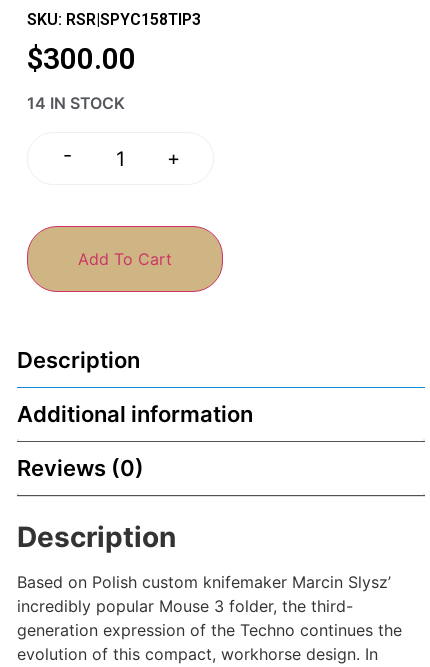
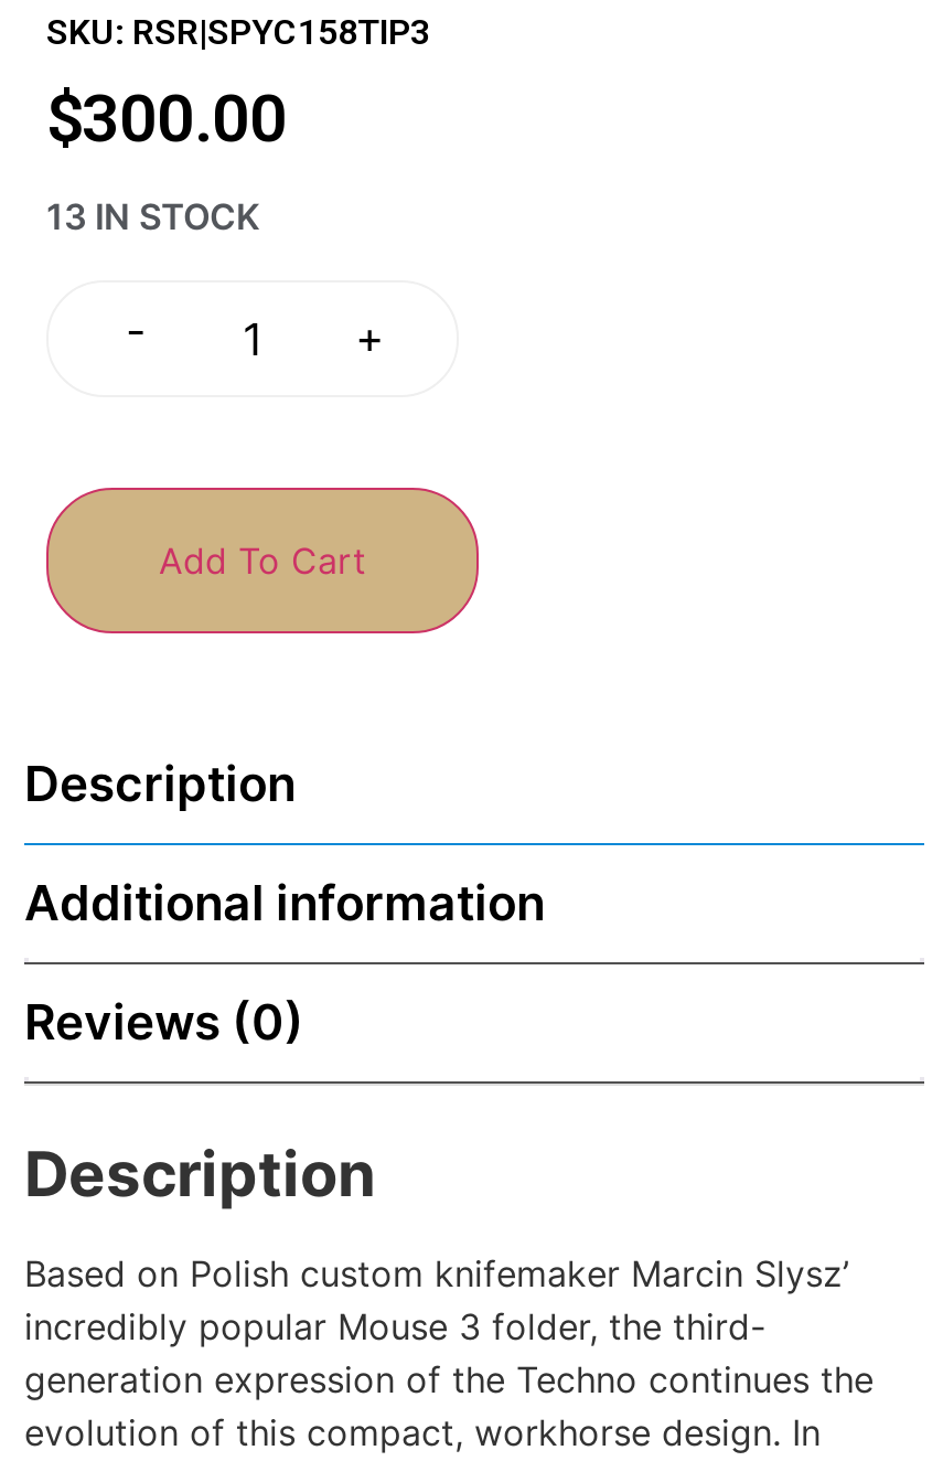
- 14 IN STOCK
+ 13 IN STOCK
